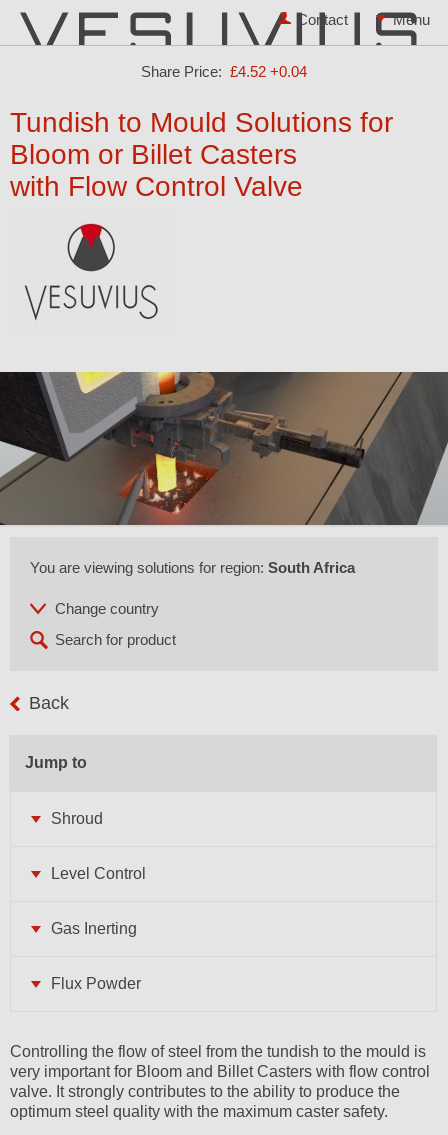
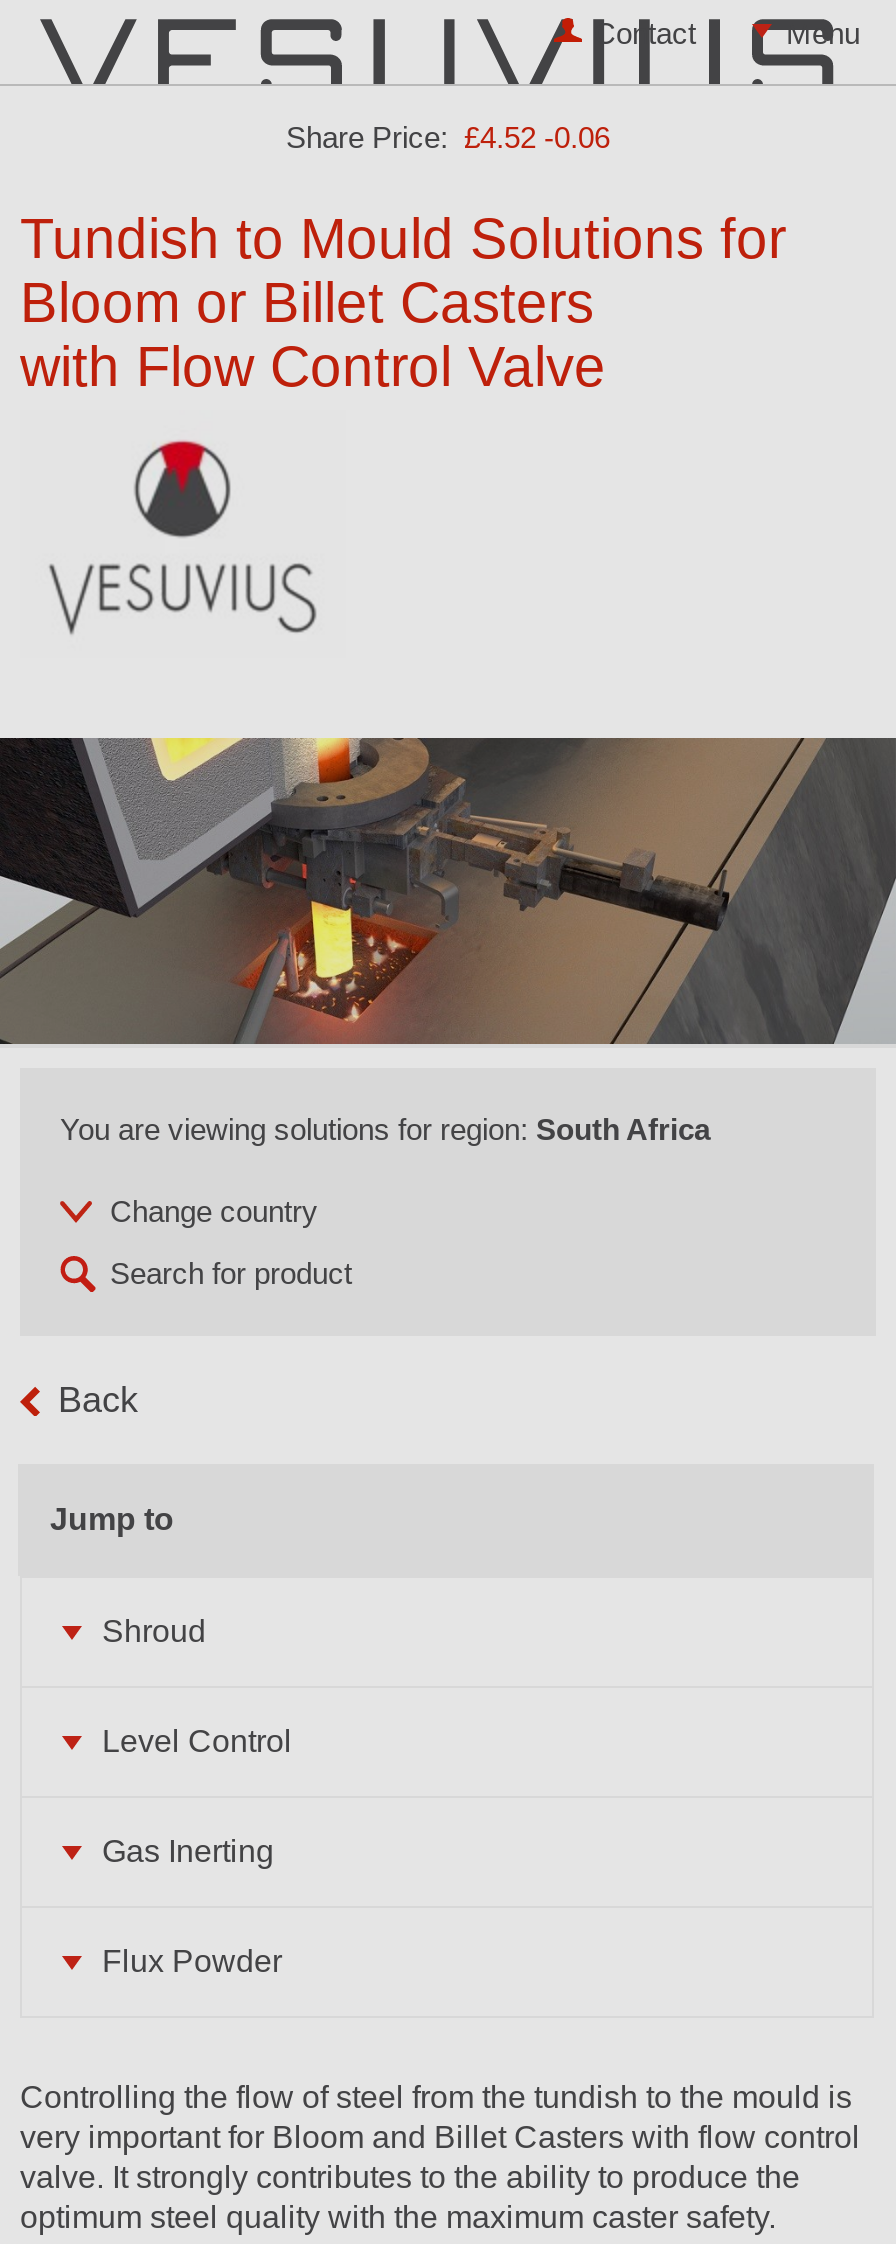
- Share Price: £4.52 +0.04
+ Share Price: £4.52 -0.06
